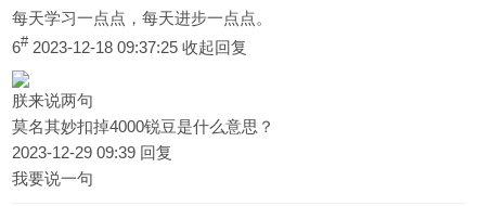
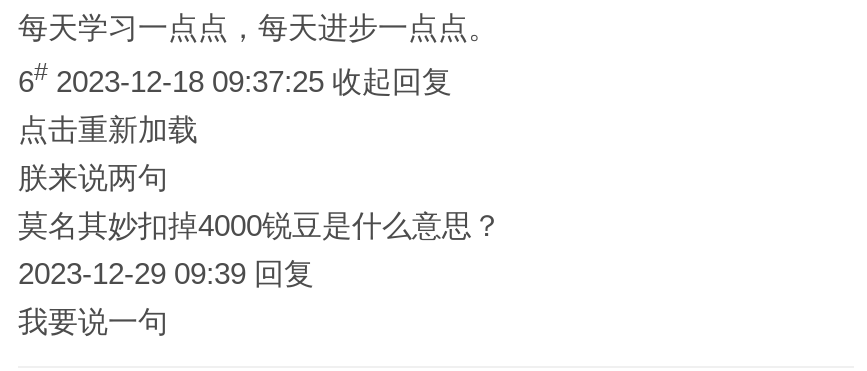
+ 点击重新加载
